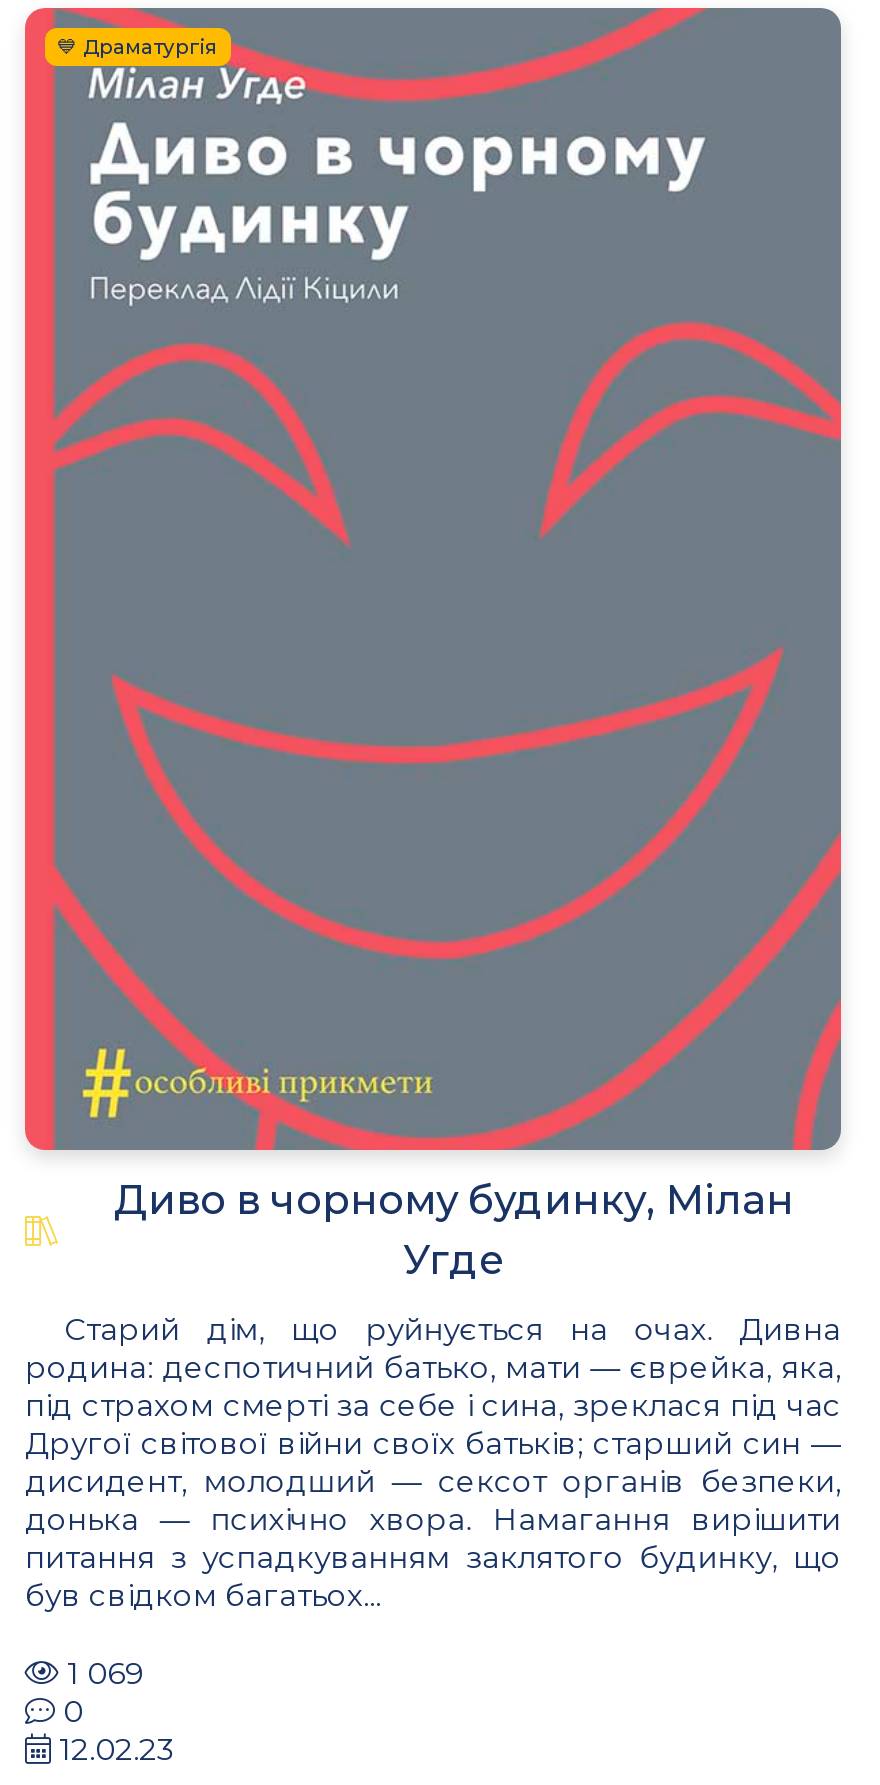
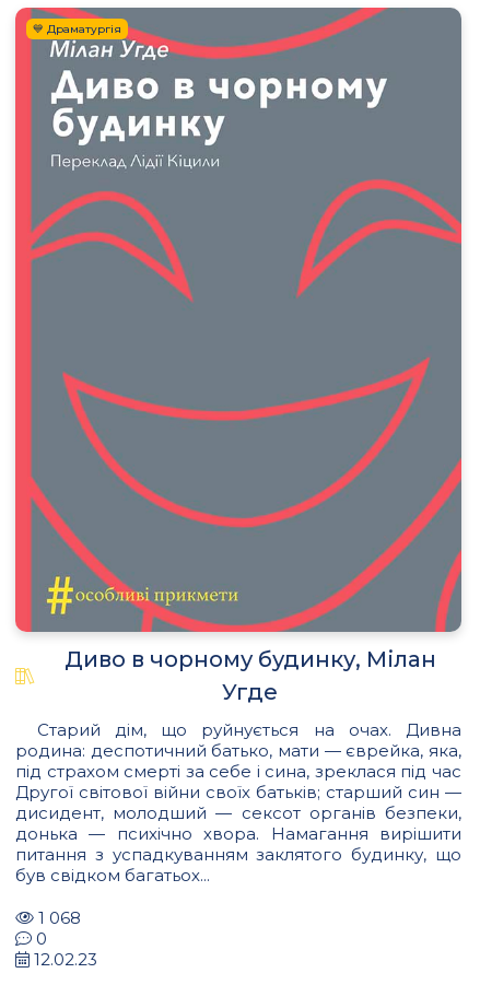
- 1 069
+ 1 068
